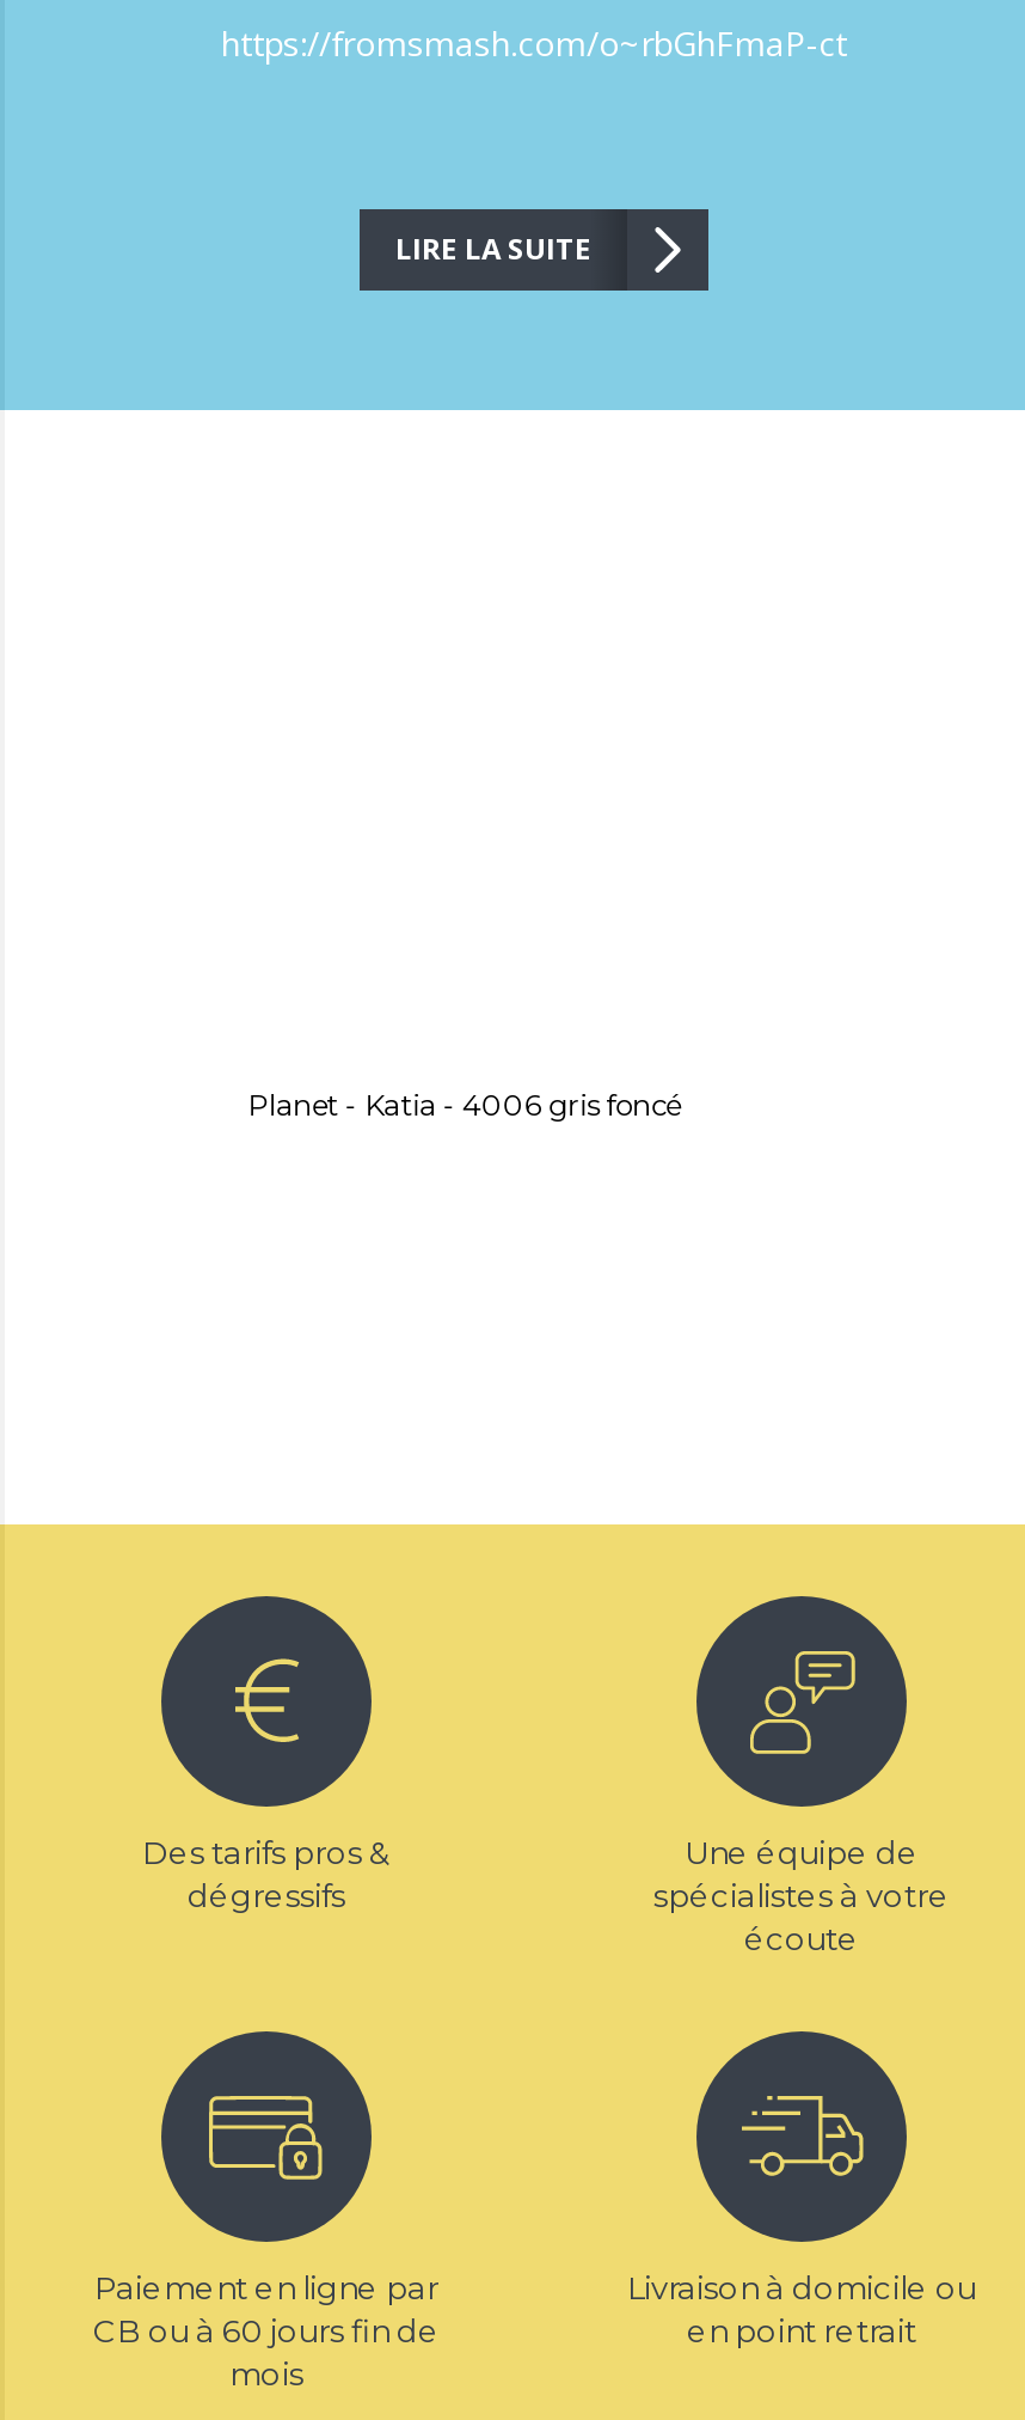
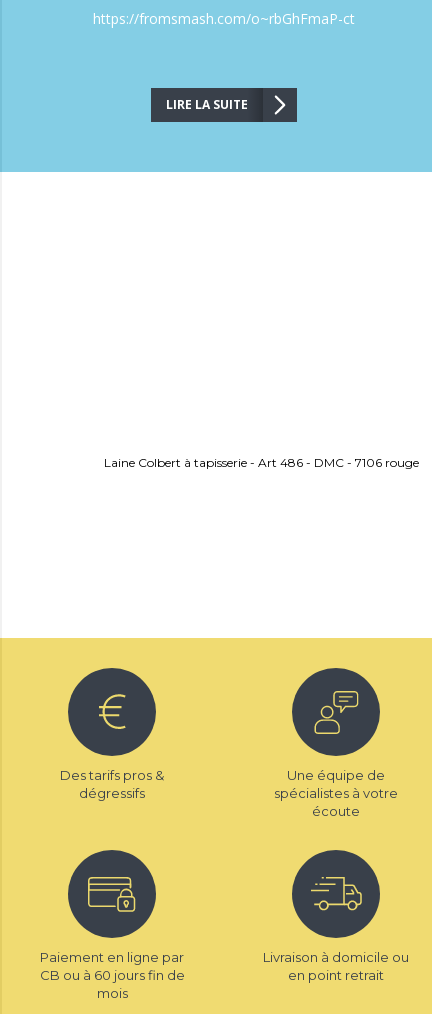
- Planet - Katia - 4006 gris foncé
+ Laine Colbert à tapisserie - Art 486 - DMC - 7106 rouge
